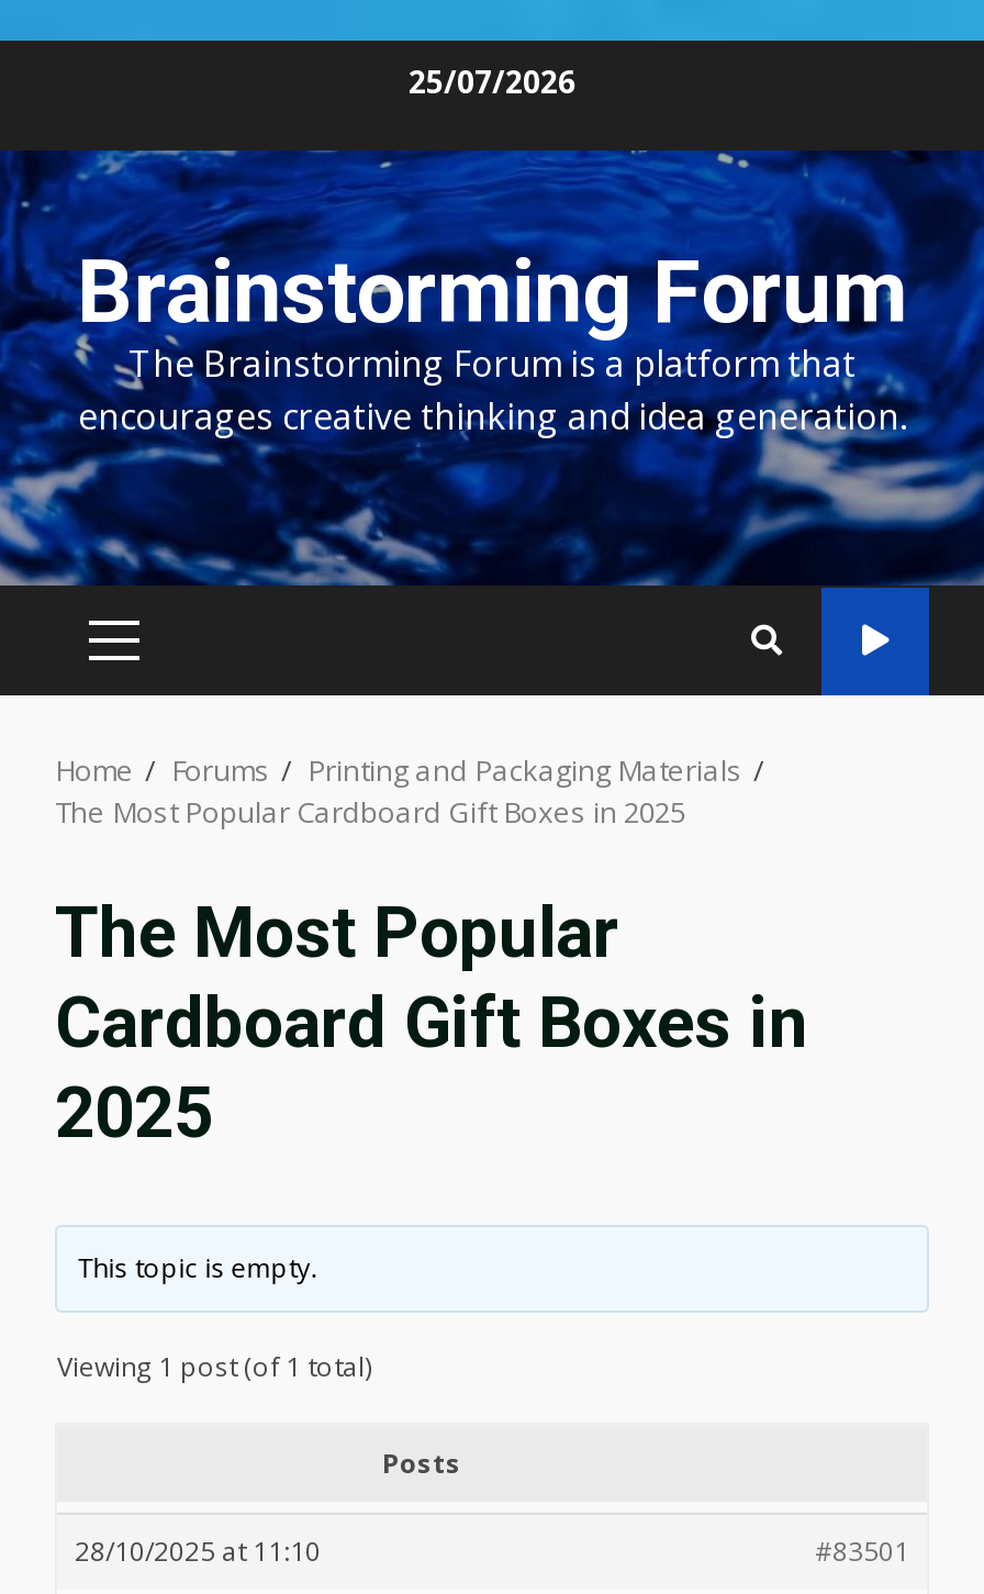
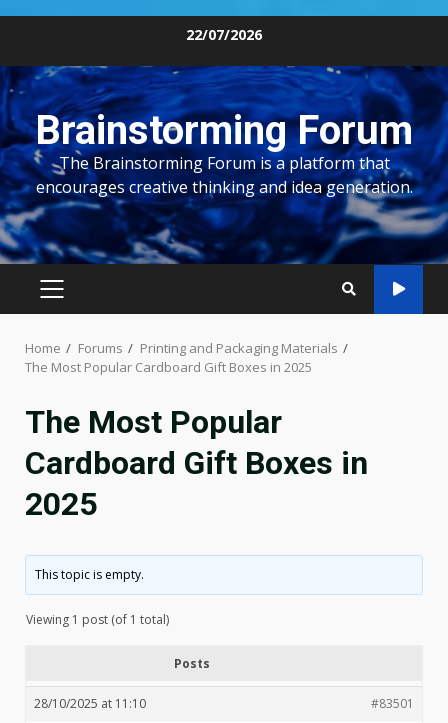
- 25/07/2026
+ 22/07/2026
